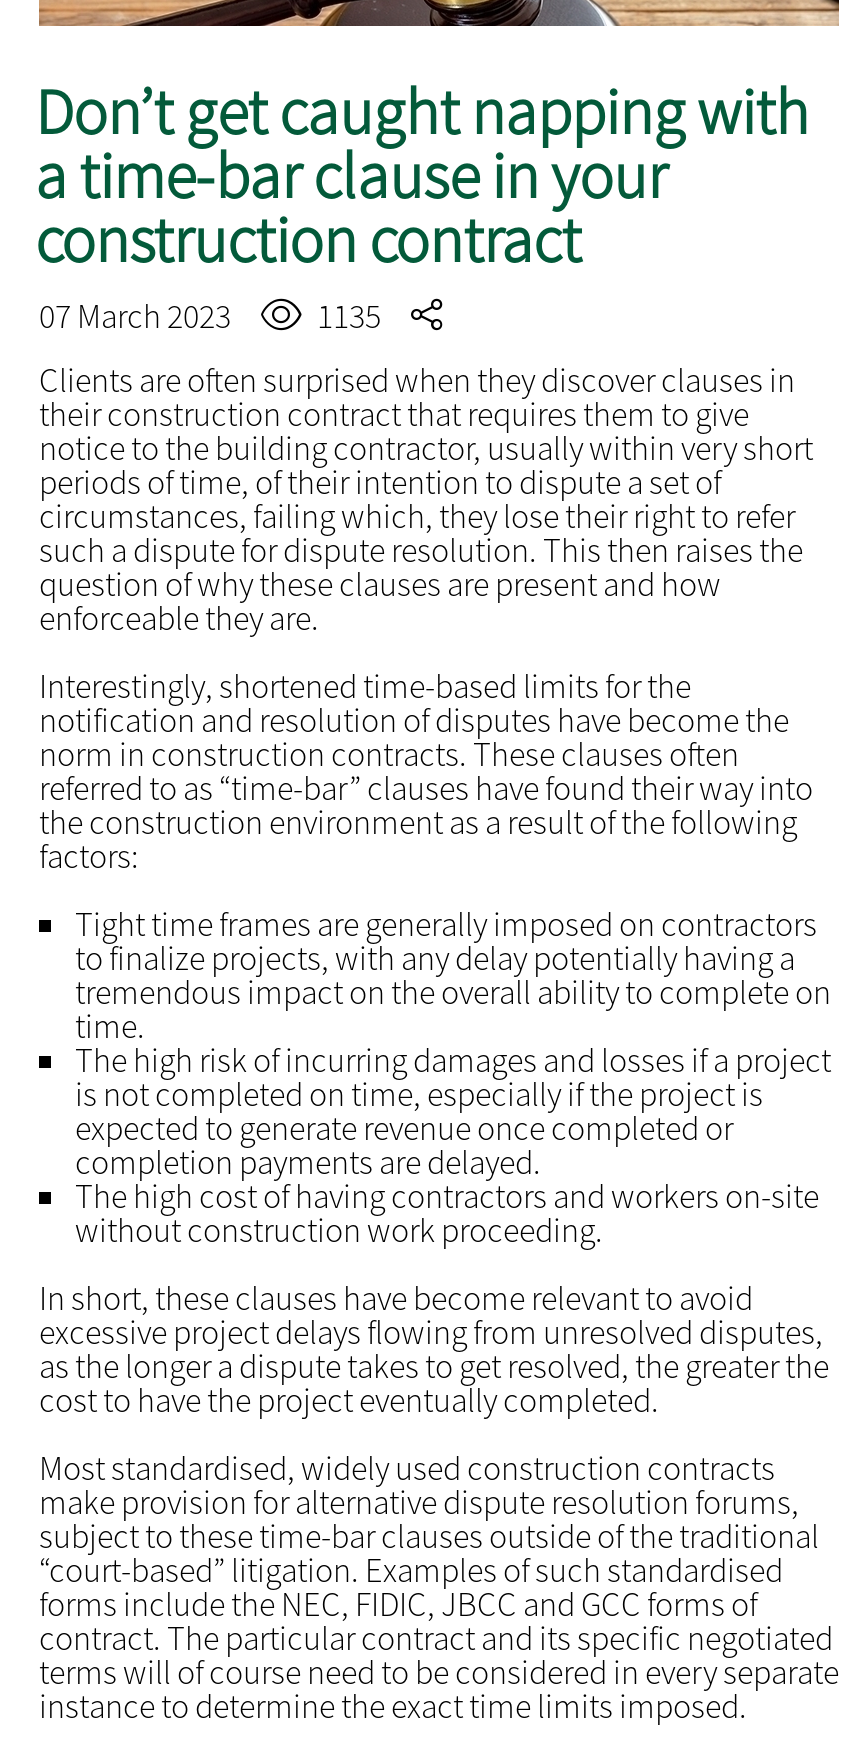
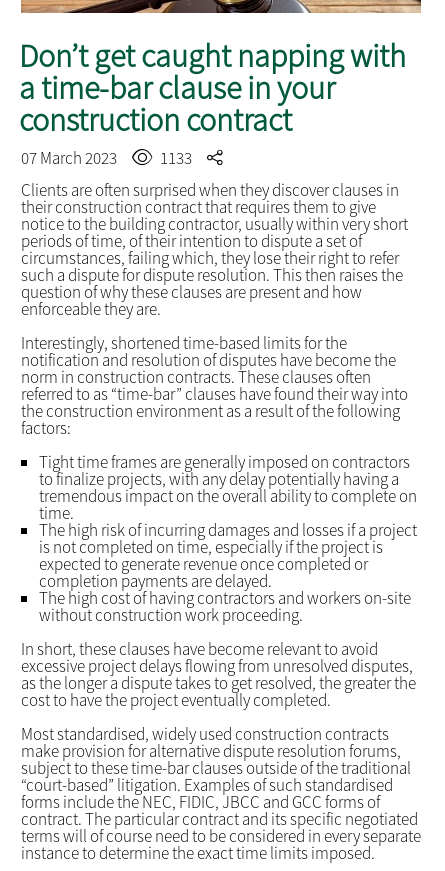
- 07 March 2023 1135
+ 07 March 2023 1133
